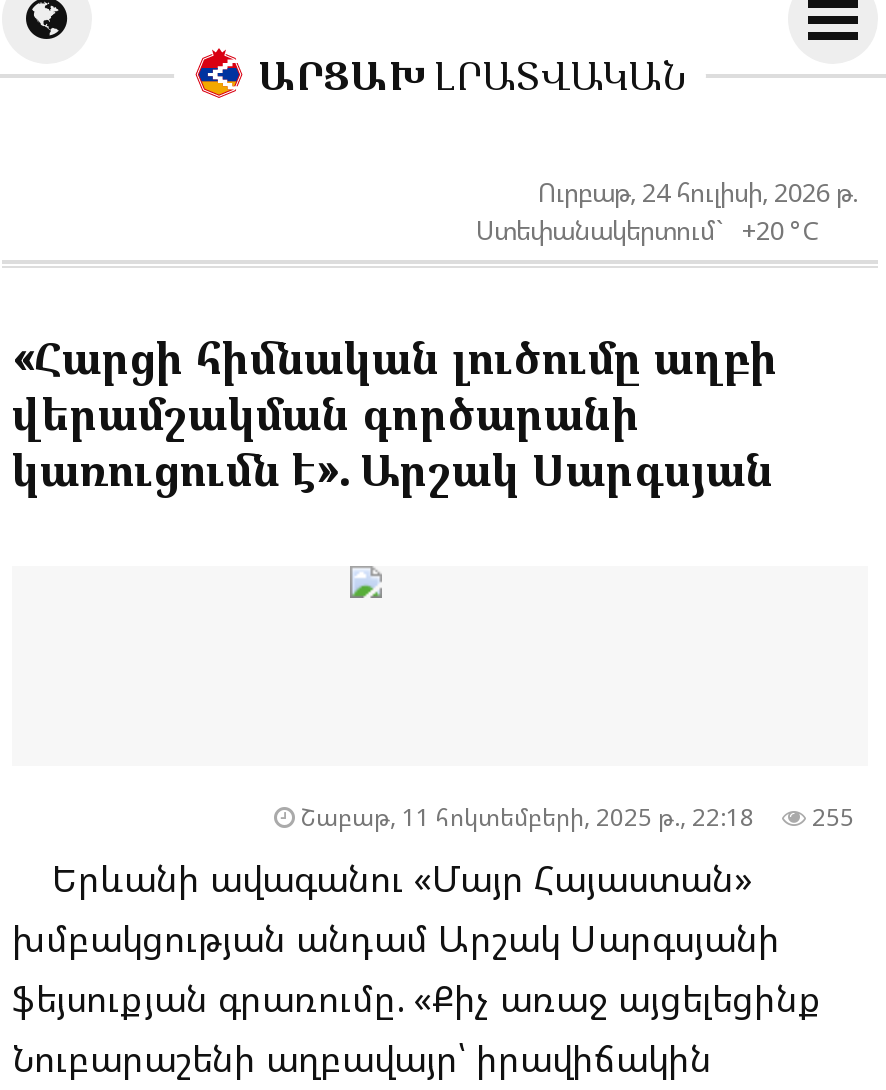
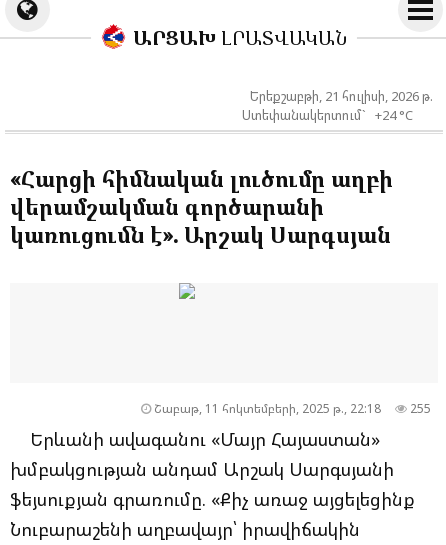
- Ուրբաթ, 24 հուլիսի, 2026 թ.
+ Երեքշաբթի, 21 հուլիսի, 2026 թ.

- Ստեփանակերտում` +20 °C
+ Ստեփանակերտում` +24 °C
